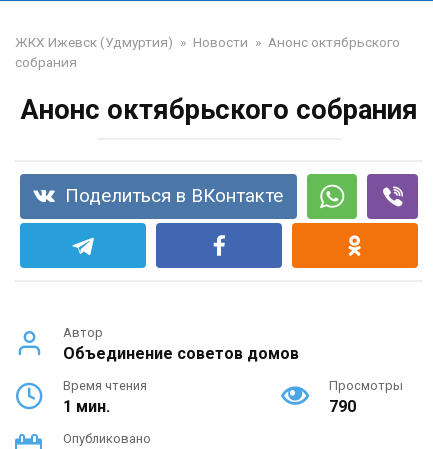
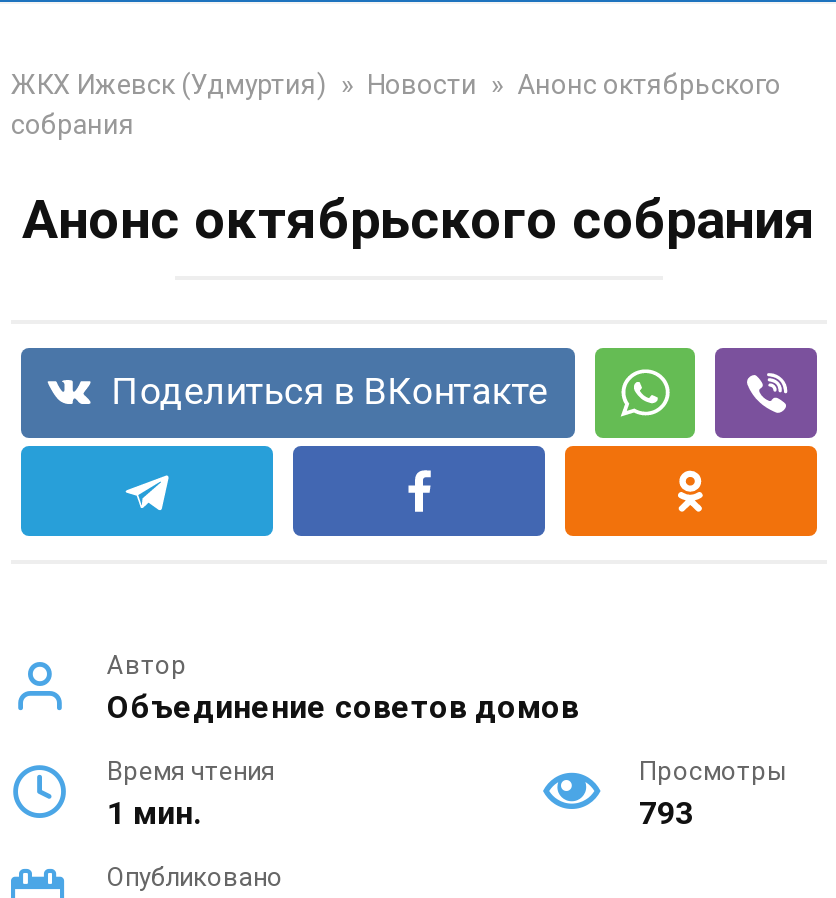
- 790
+ 793
